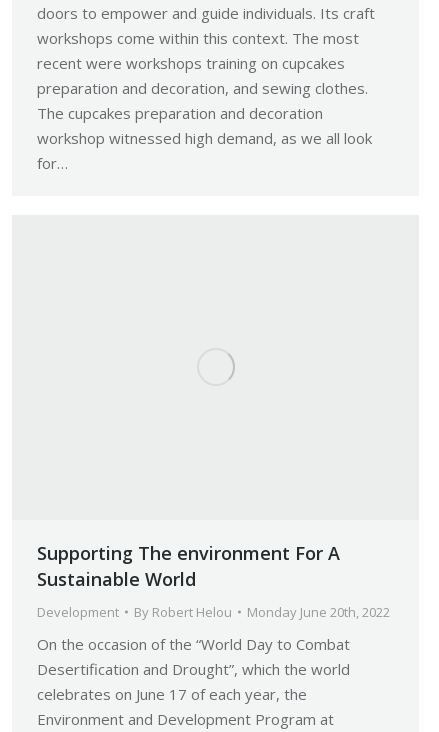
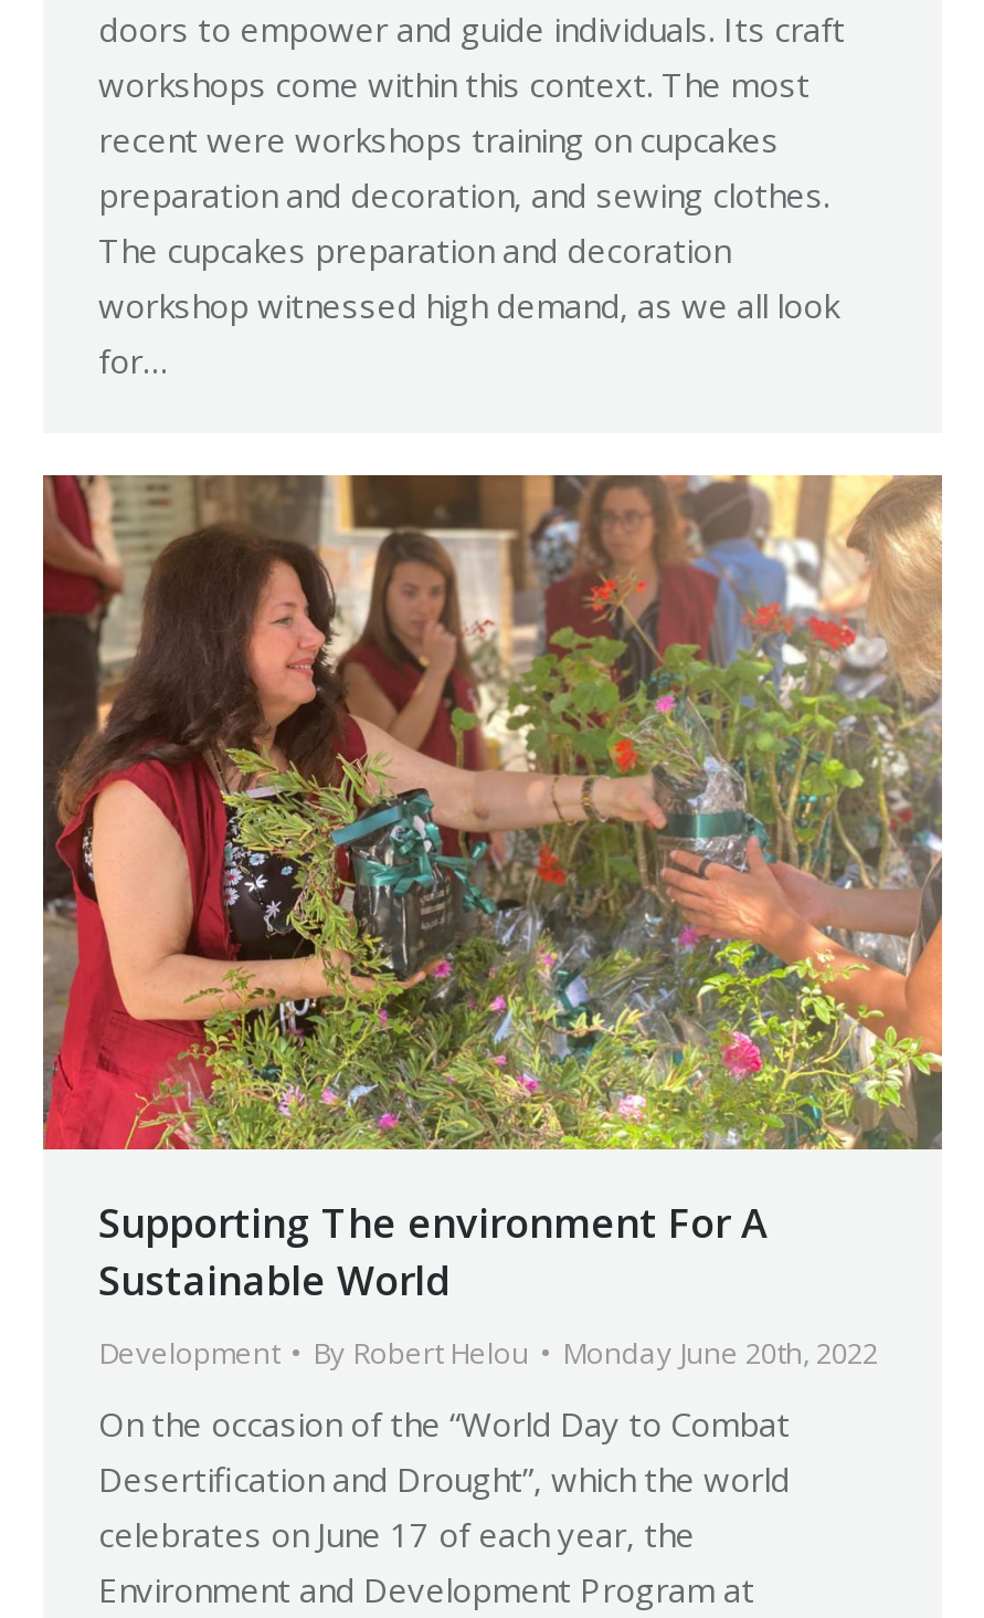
+ [image]
